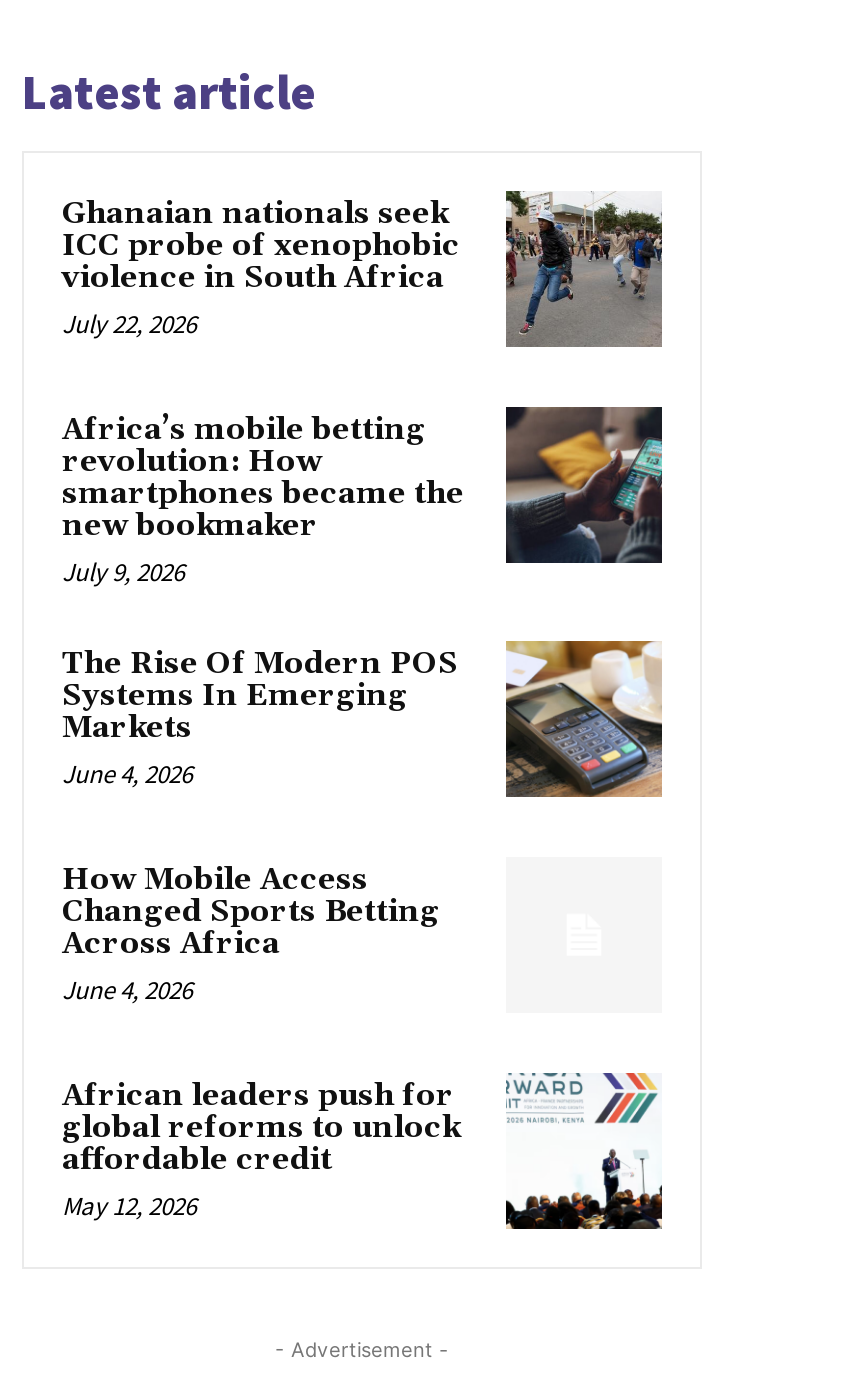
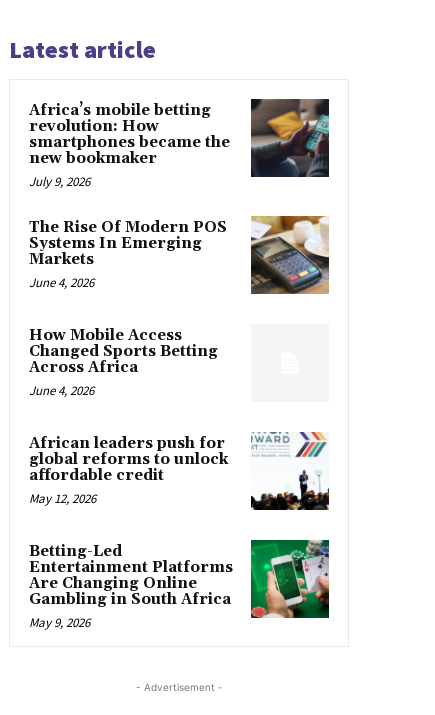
- [image]
- Ghanaian nationals seek
- ICC probe of xenophobic
- violence in South Africa
- July 22, 2026

moved up: [image] | Africa’s mobile betting | revolution: How | ... | affordable credit | May 12, 2026

+ [image]
+ Betting-Led
+ Entertainment Platforms
+ Are Changing Online
+ Gambling in South Africa
+ May 9, 2026
